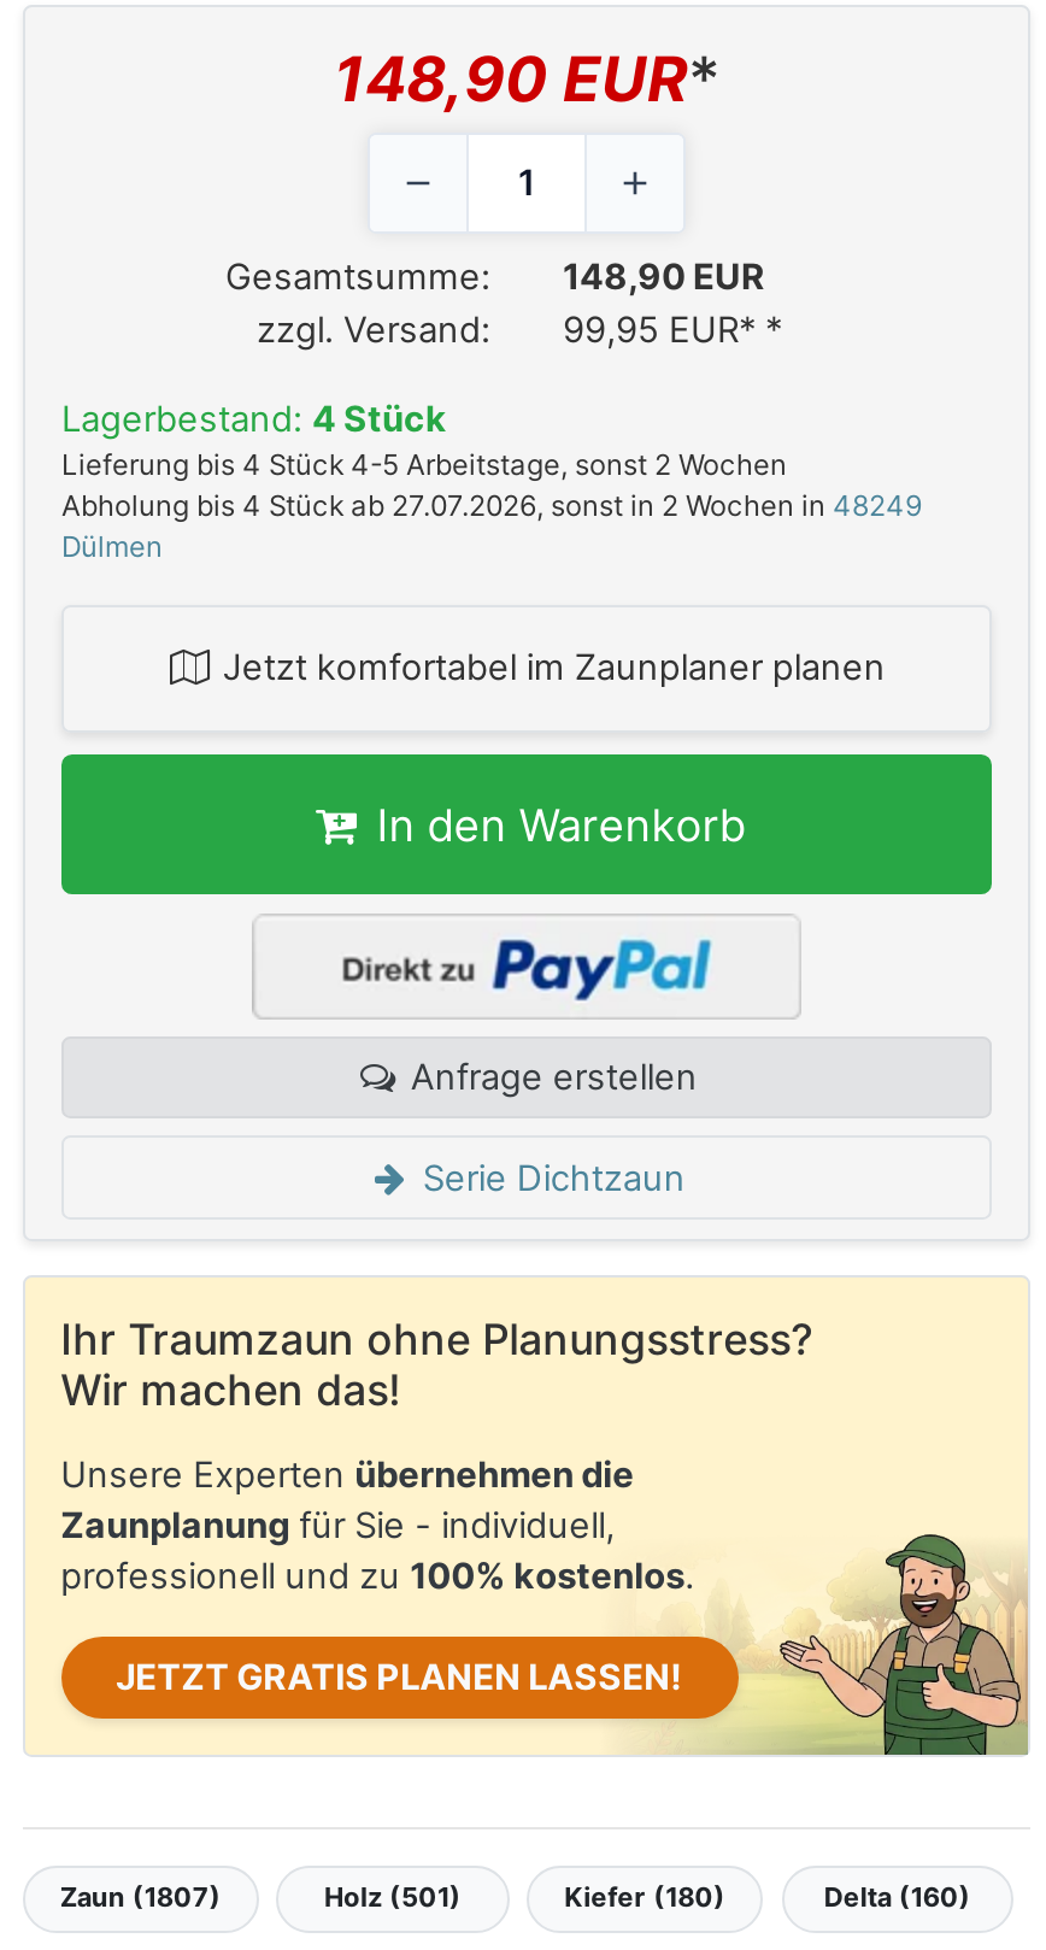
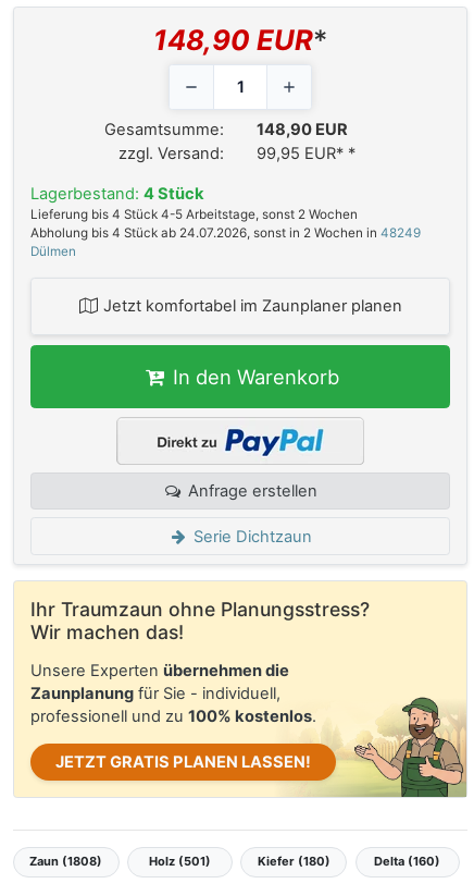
- Abholung bis 4 Stück ab 27.07.2026, sonst in 2 Wochen in 48249
+ Abholung bis 4 Stück ab 24.07.2026, sonst in 2 Wochen in 48249

- Zaun (1807)
+ Zaun (1808)
